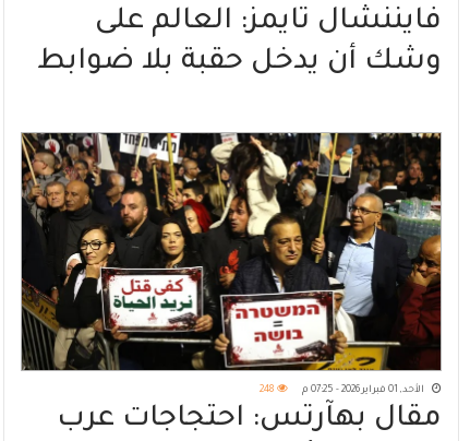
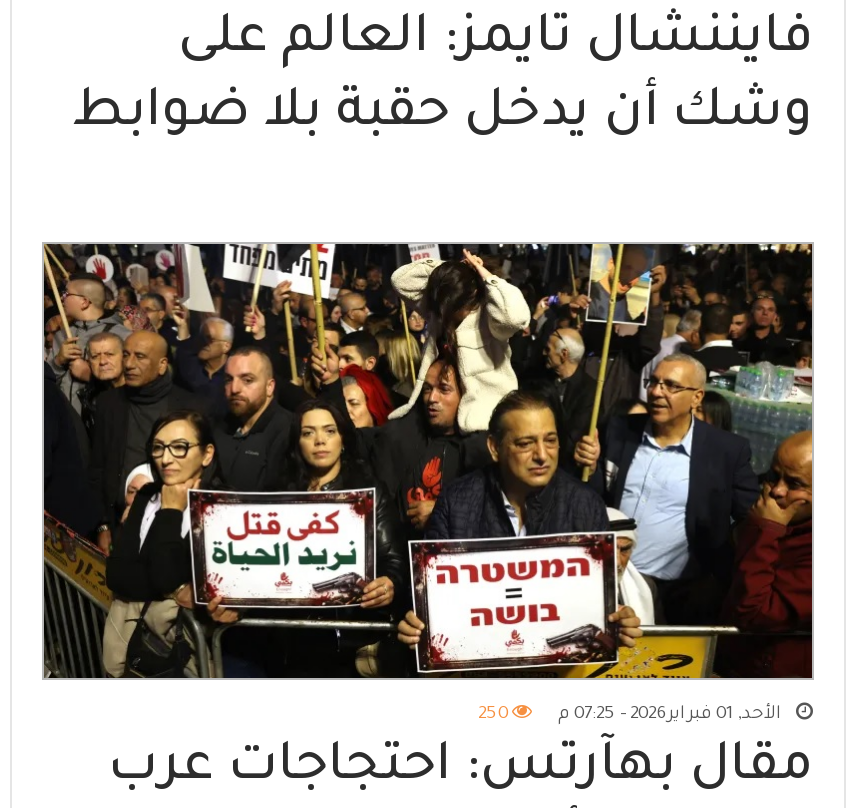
- 248
+ 250
